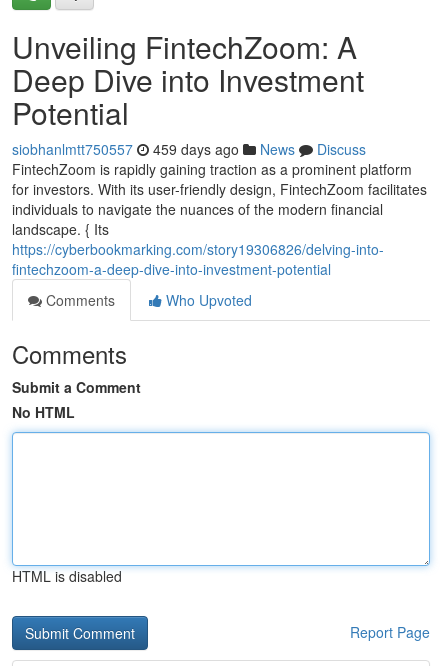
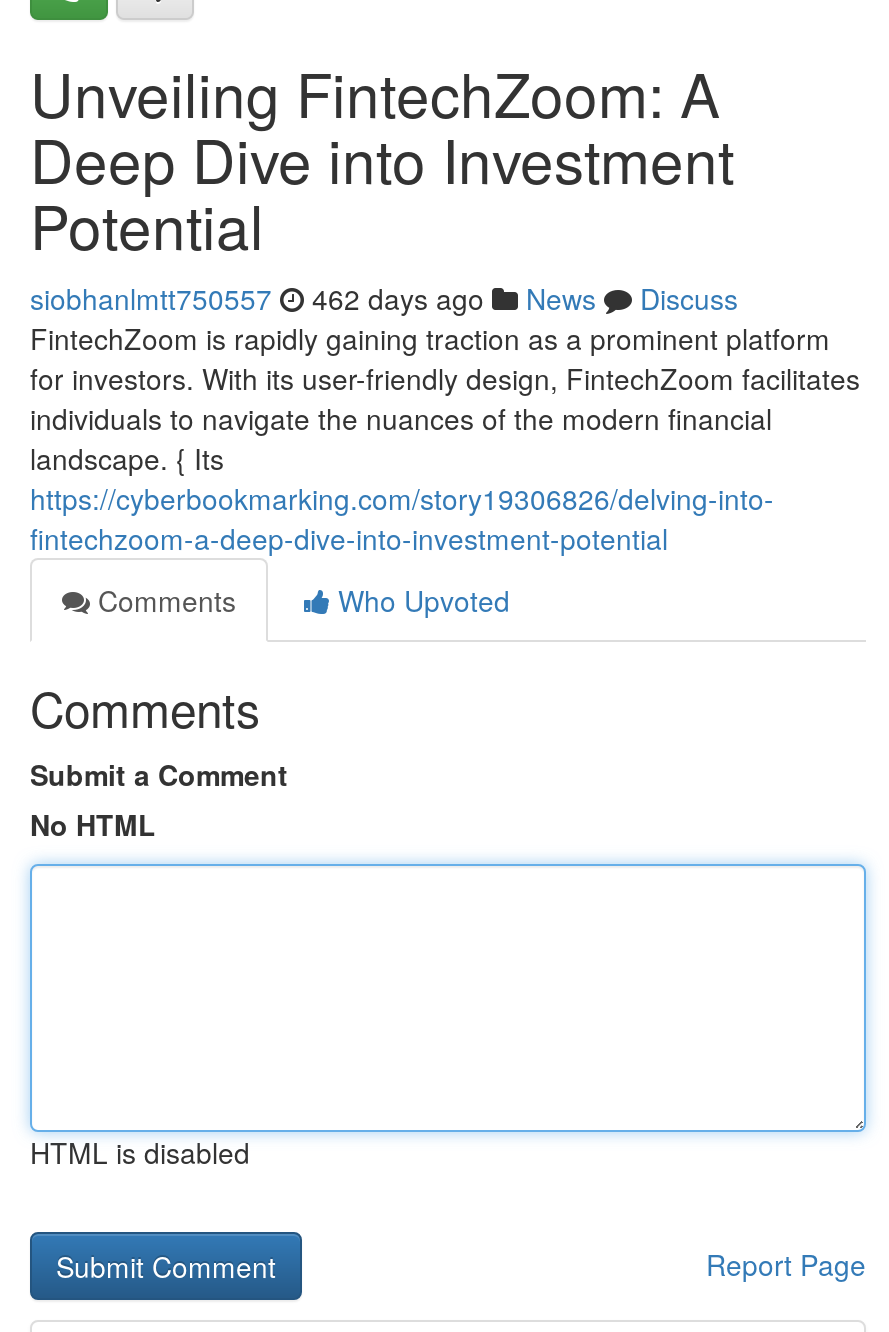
- siobhanlmtt750557 459 days ago News Discuss
+ siobhanlmtt750557 462 days ago News Discuss
